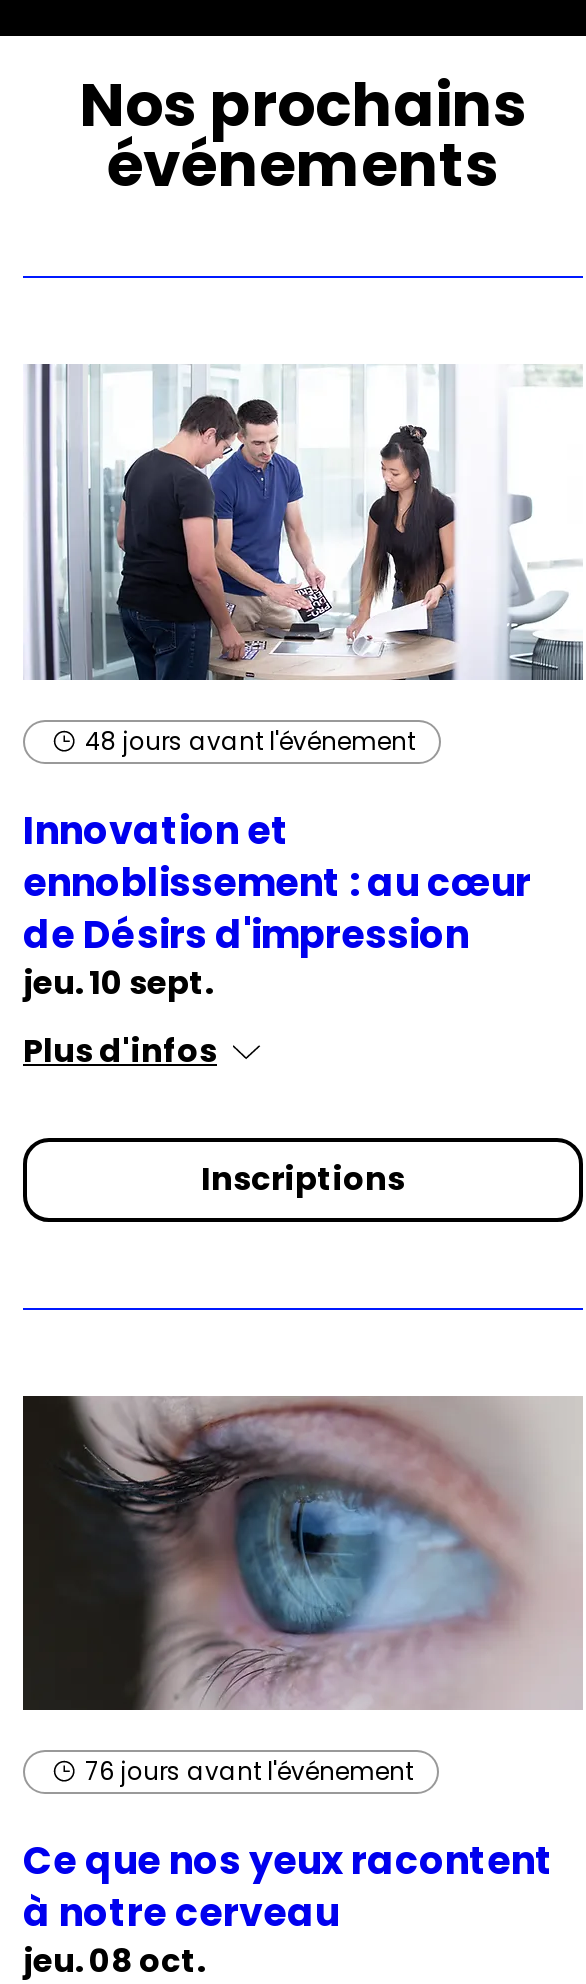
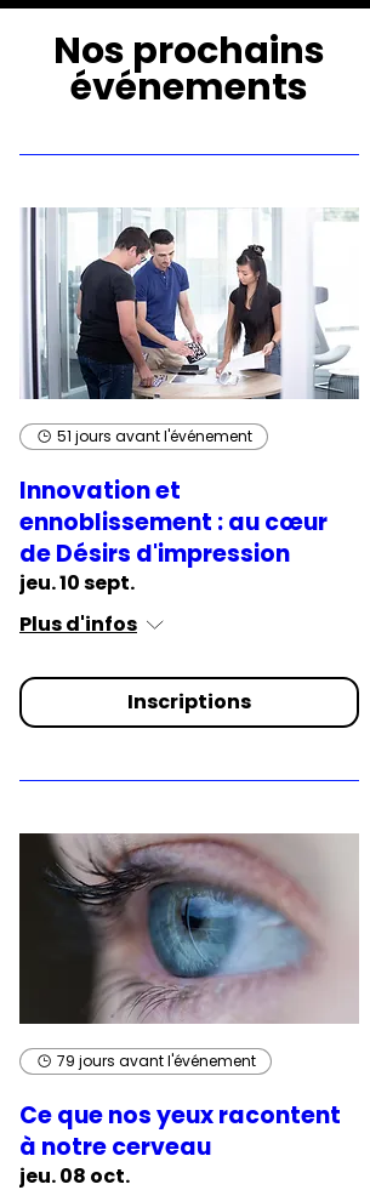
- 48 jours avant l'événement
+ 51 jours avant l'événement

- 76 jours avant l'événement
+ 79 jours avant l'événement
